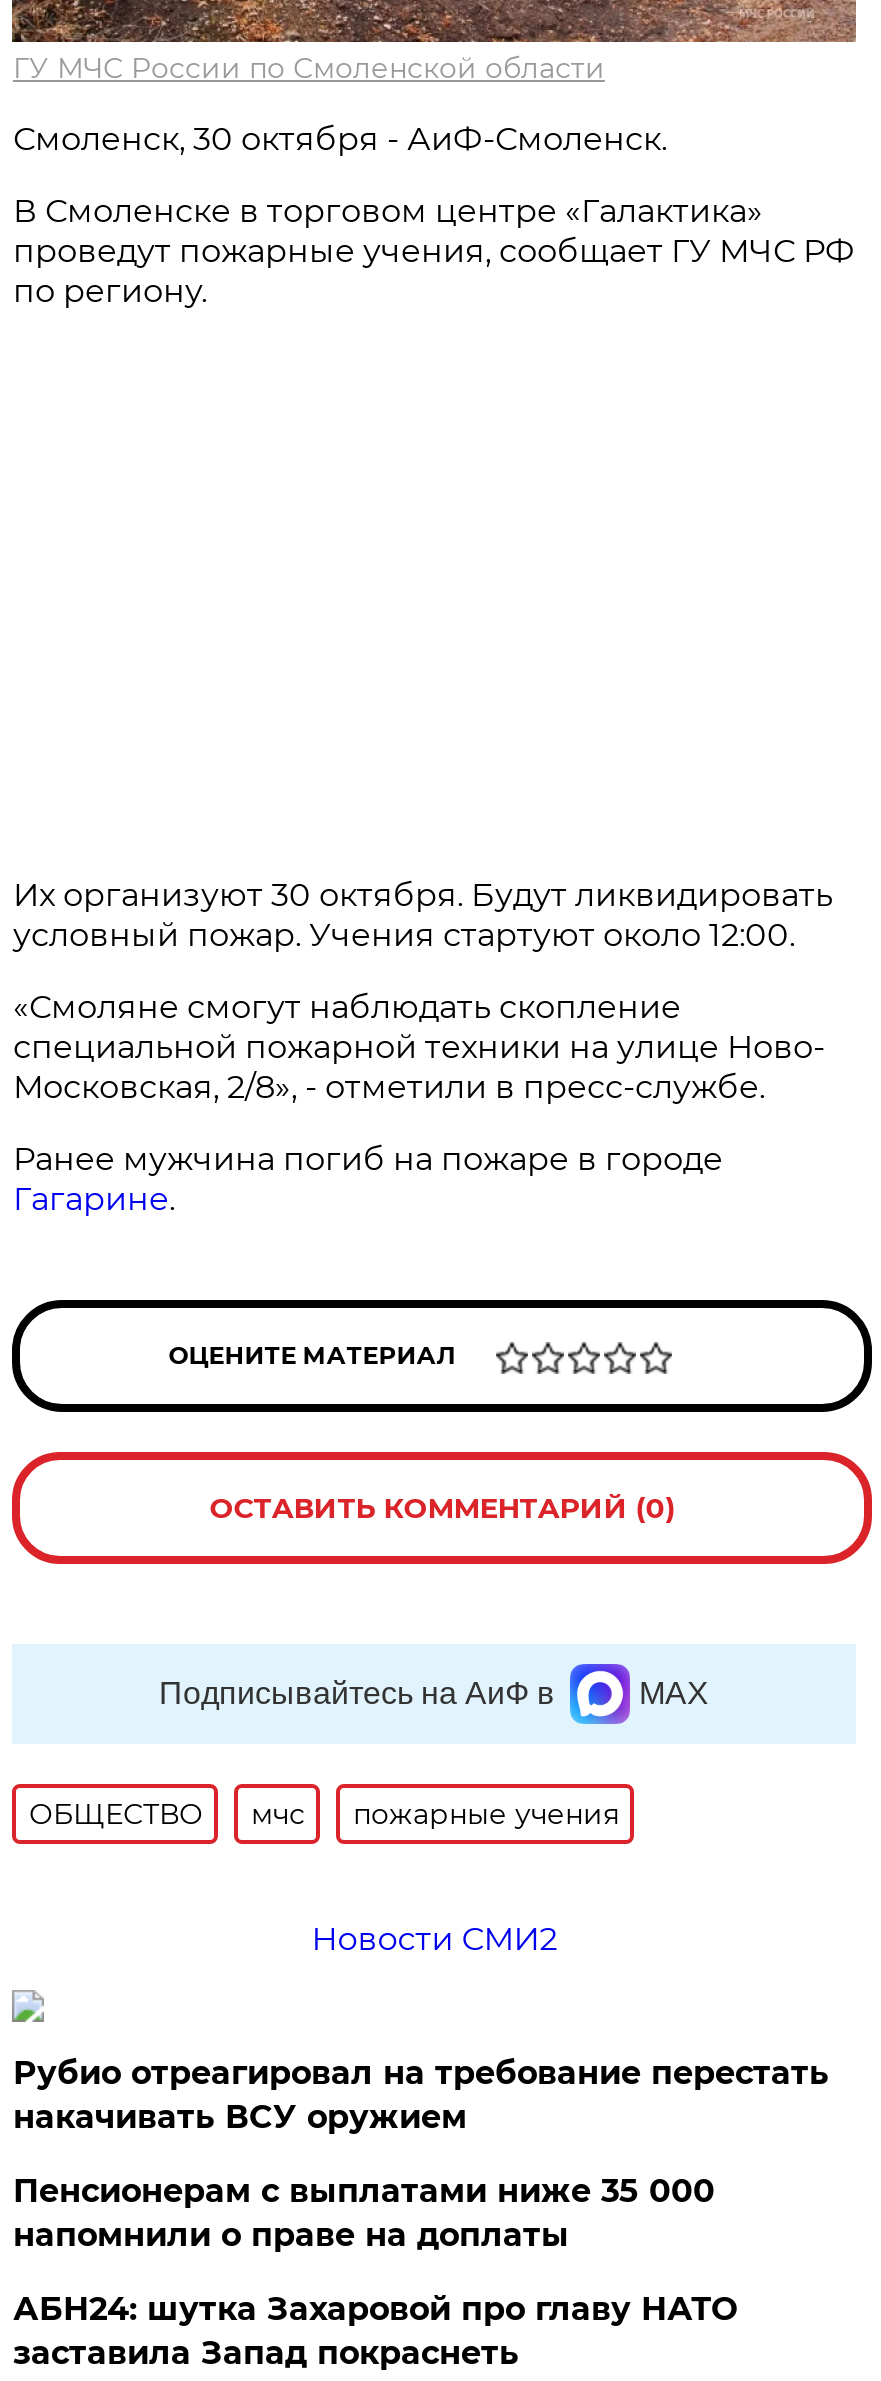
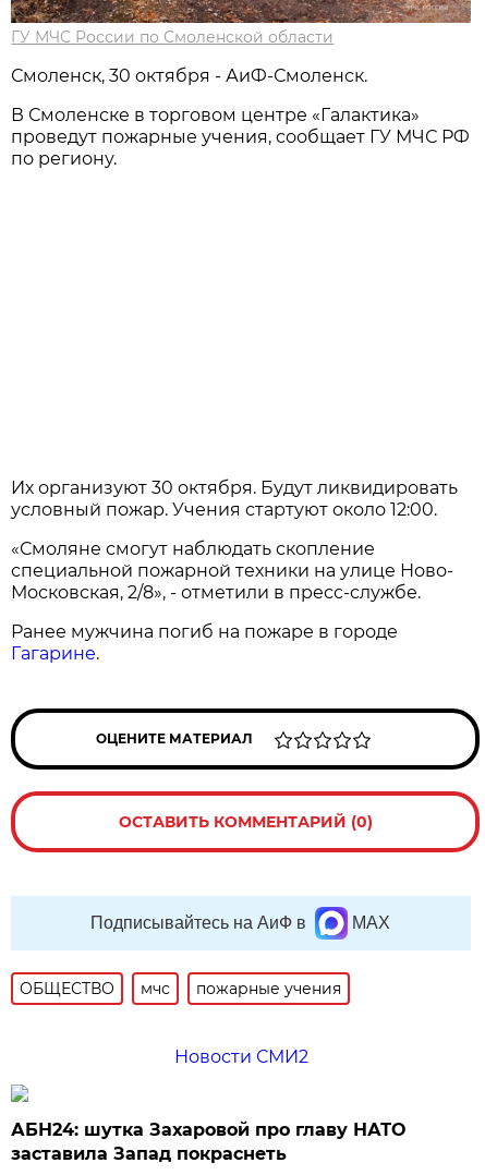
- Рубио отреагировал на требование перестать
- накачивать ВСУ оружием
- Пенсионерам с выплатами ниже 35 000
- напомнили о праве на доплаты
